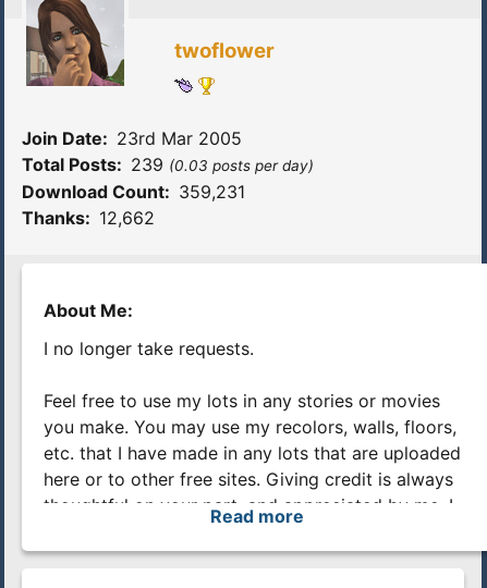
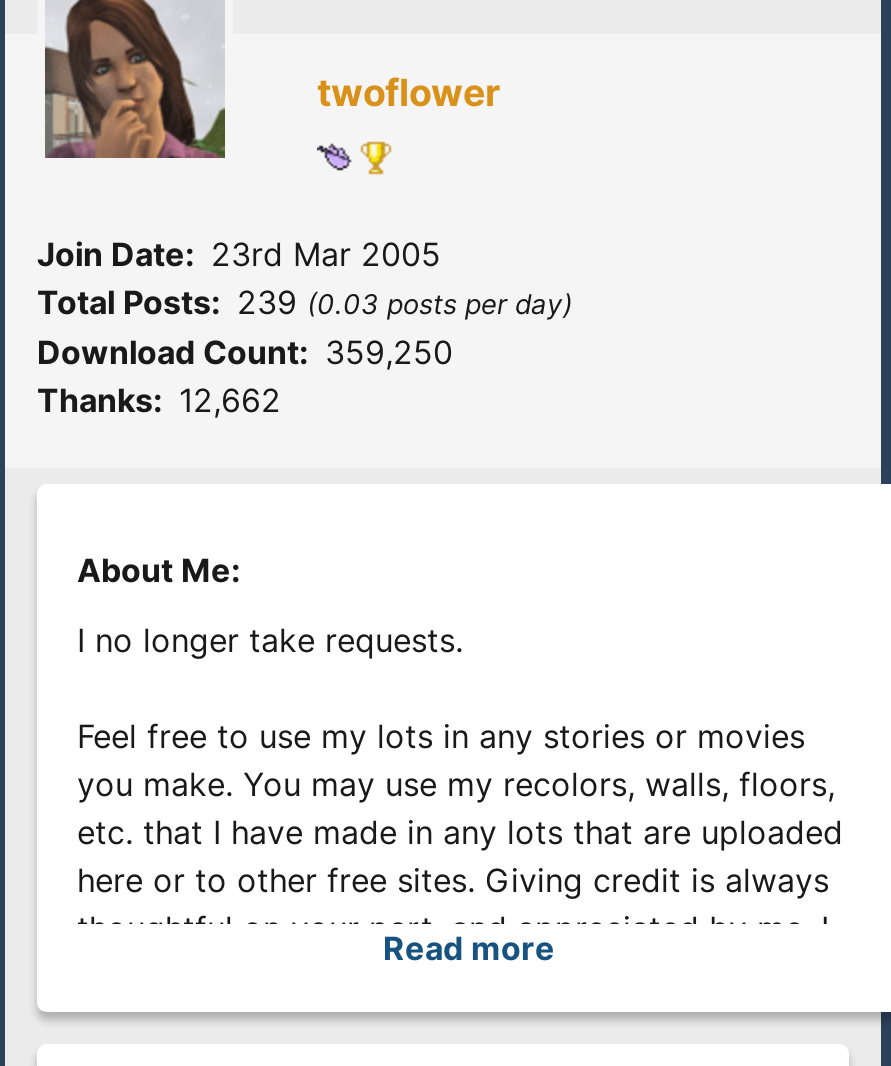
- Download Count: 359,231
+ Download Count: 359,250
